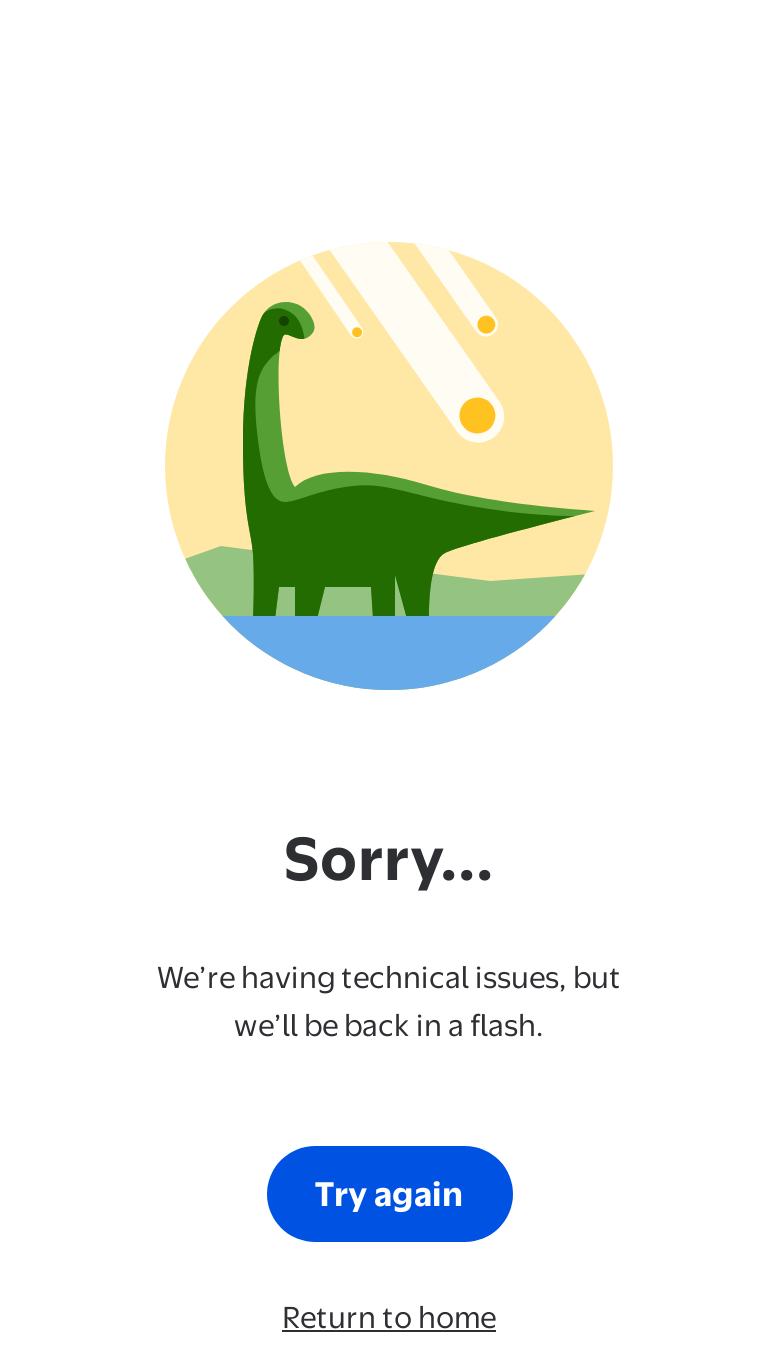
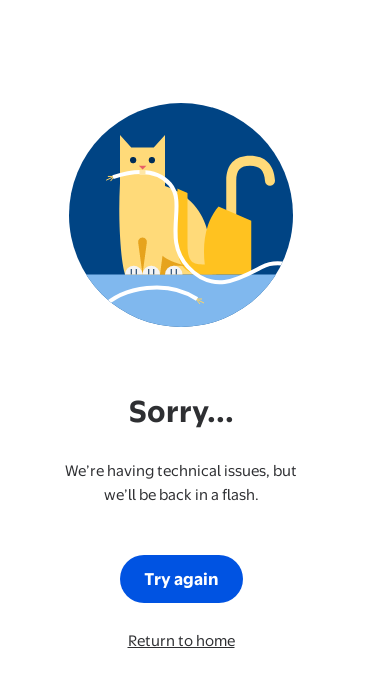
- [image]
+ [image]
